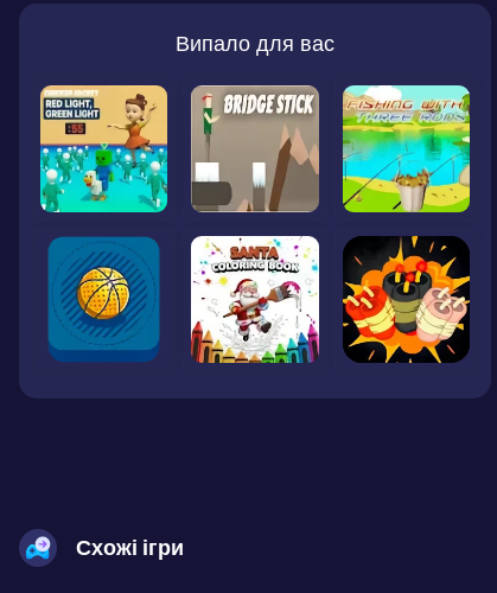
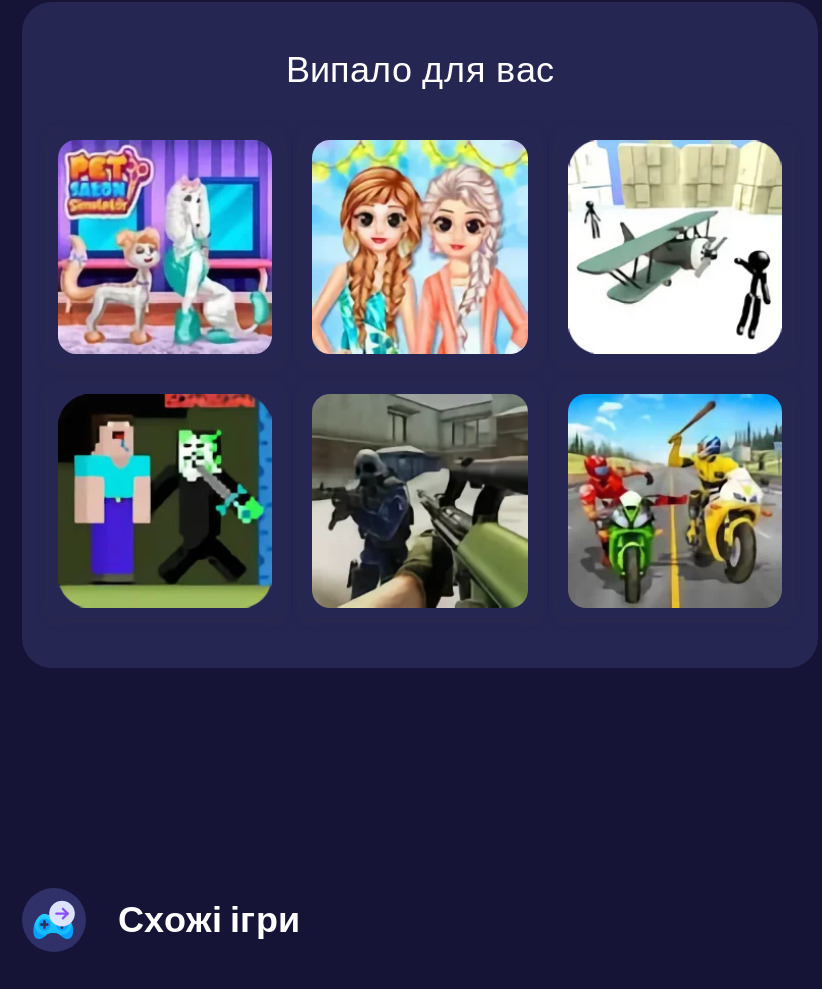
- [image]
+ [image]

- [image]
+ [image]

- [image]
+ [image]

- [image]
+ [image]

- [image]
+ [image]

- [image]
+ [image]
